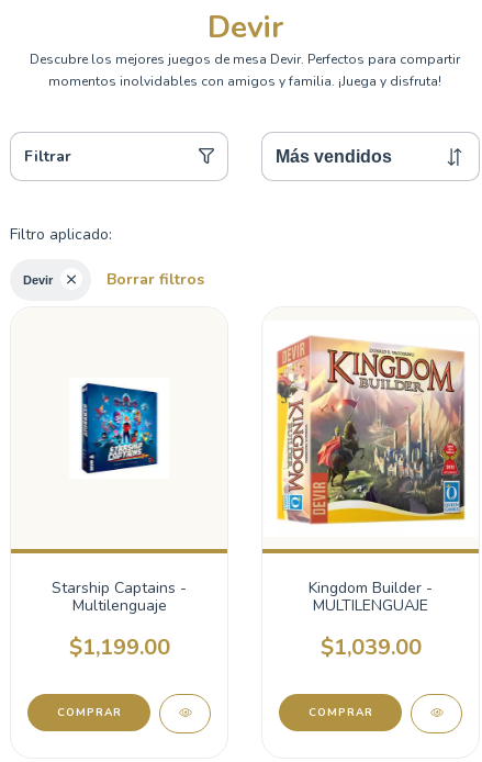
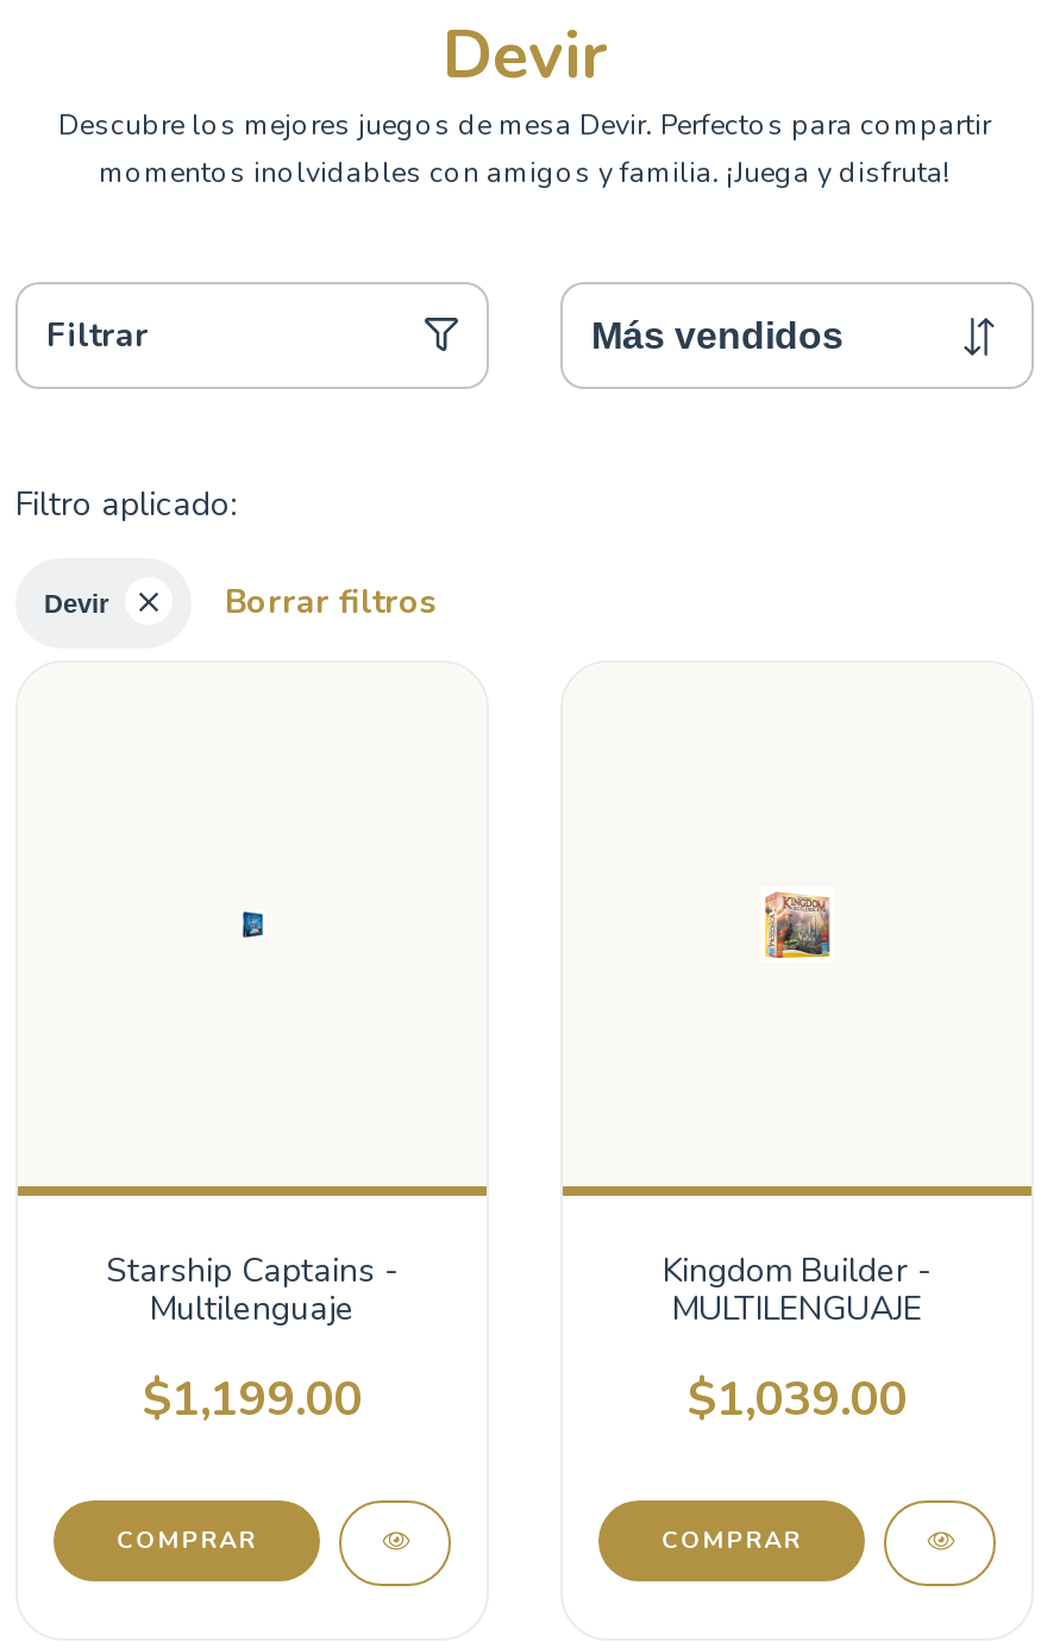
- [image]

- [image]
